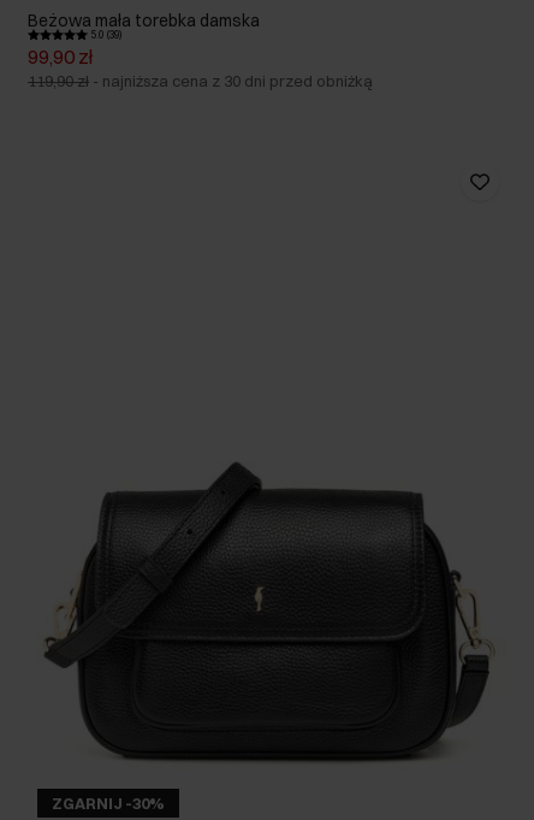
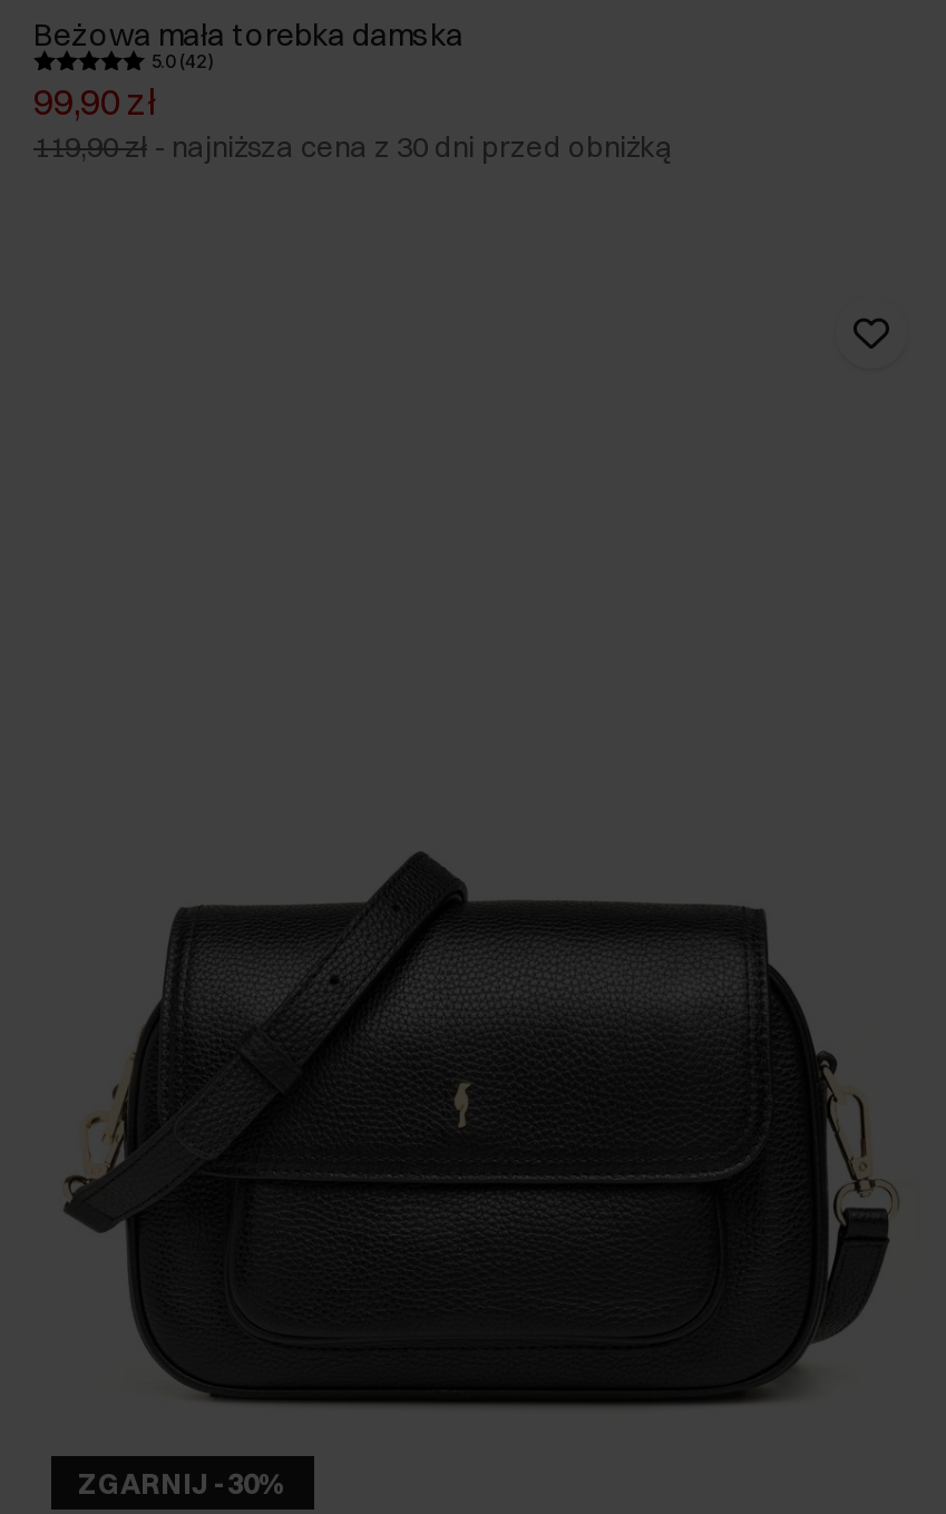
- 5.0 (39)
+ 5.0 (42)
